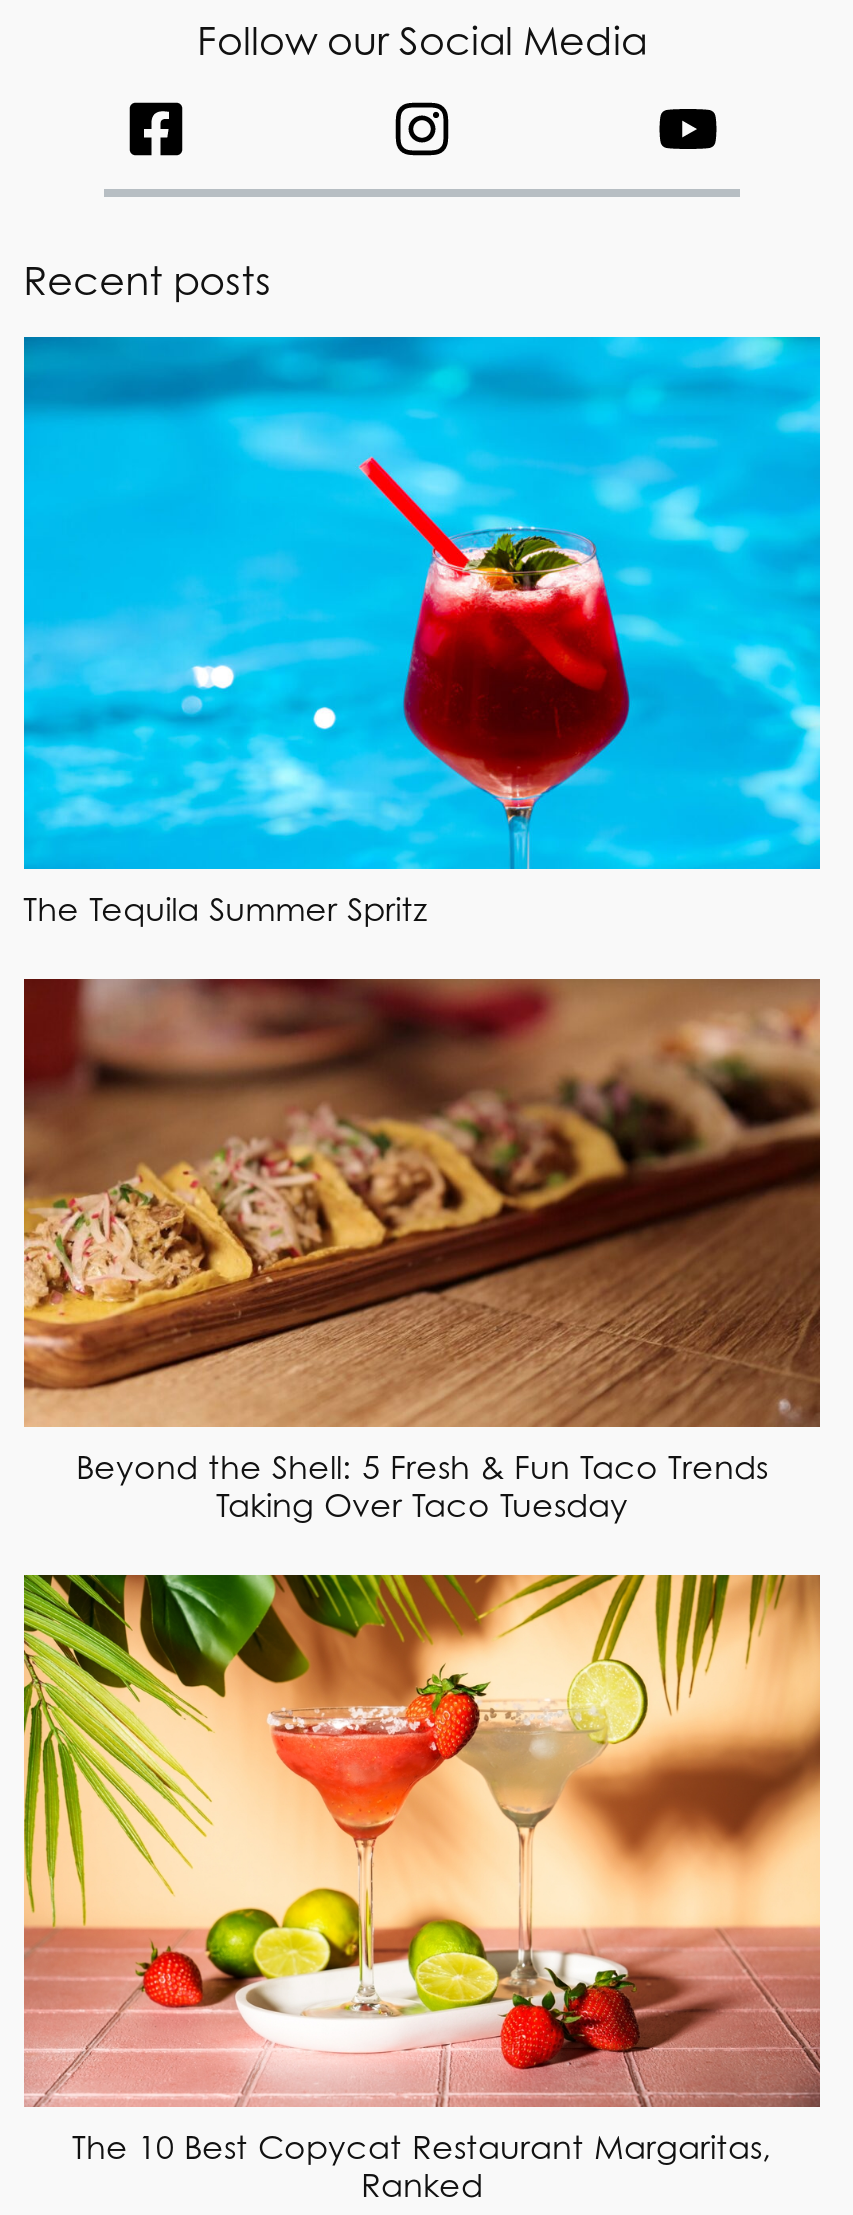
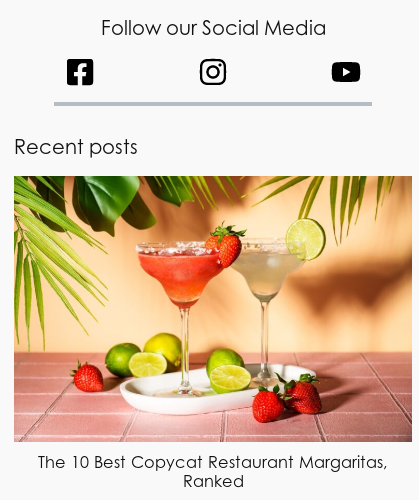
- [image]
- The Tequila Summer Spritz

- [image]
- Beyond the Shell: 5 Fresh & Fun Taco Trends
- Taking Over Taco Tuesday
